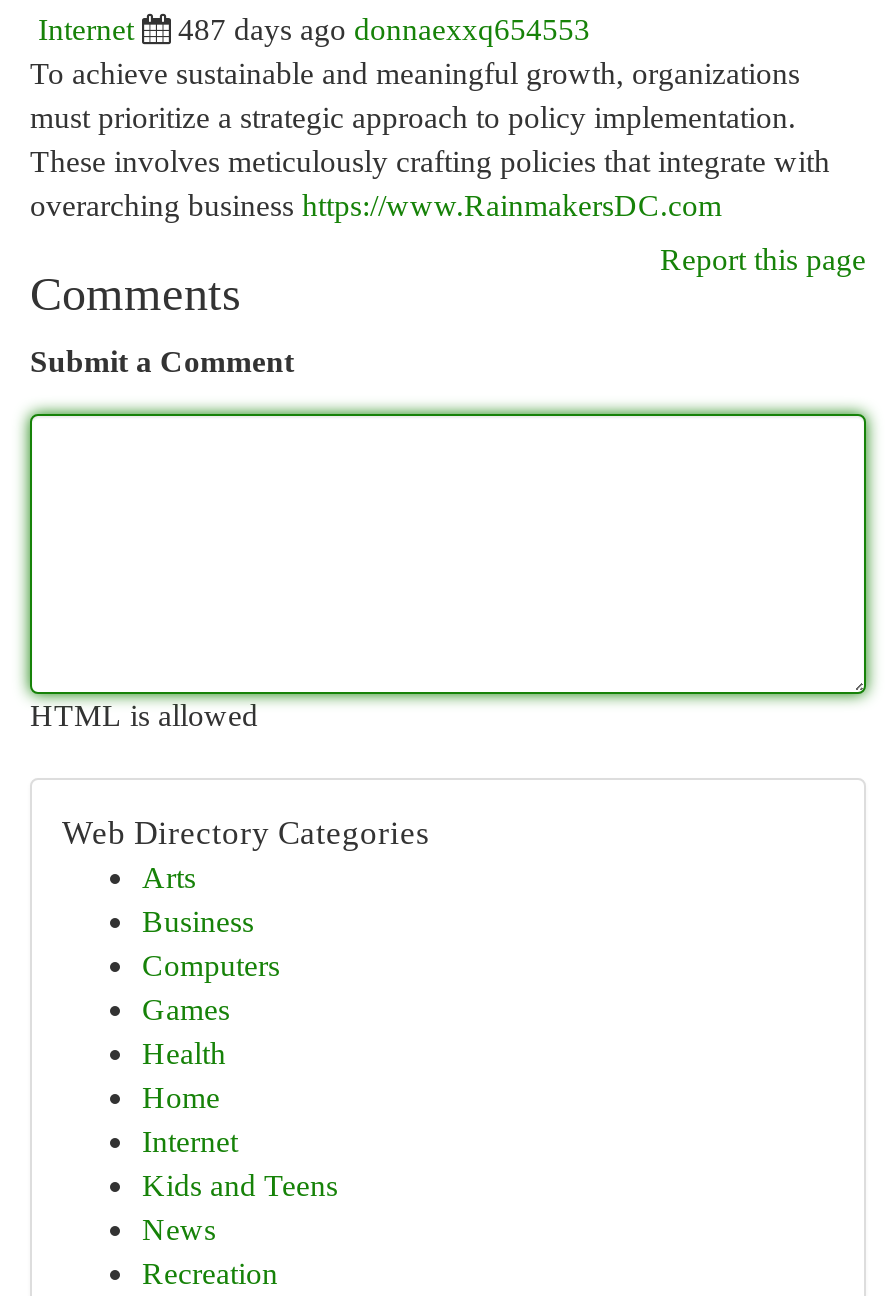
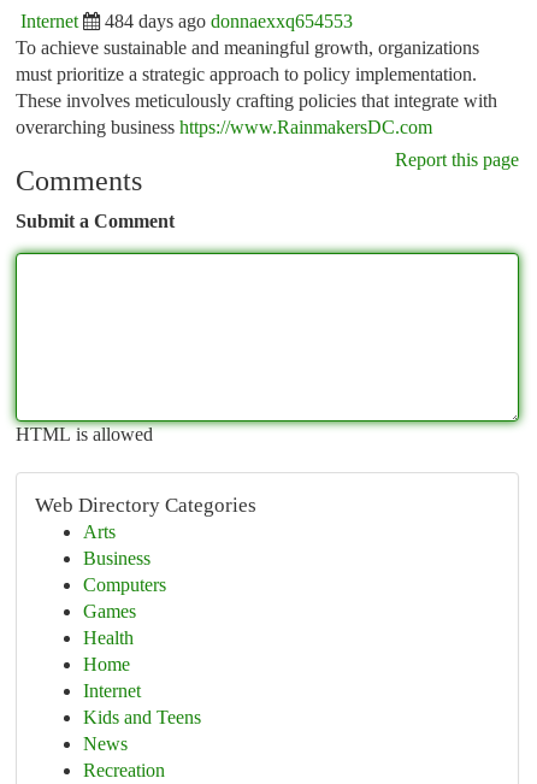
- 487 days ago donnaexxq654553
+ 484 days ago donnaexxq654553
